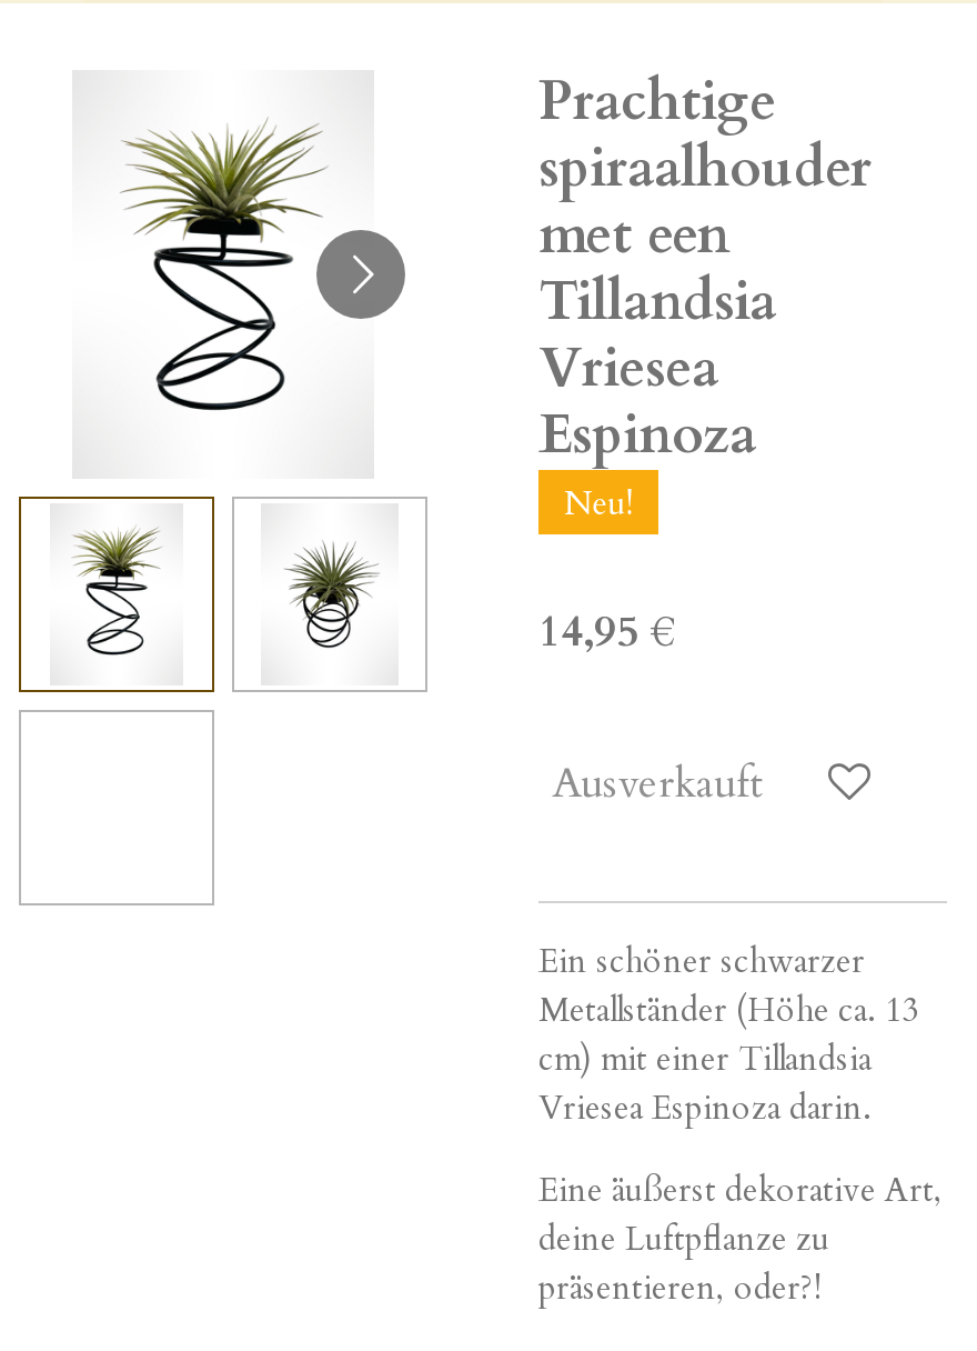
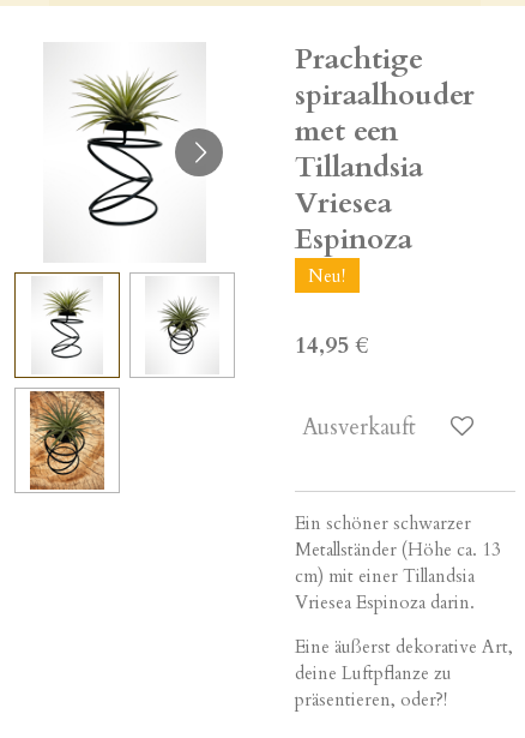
+ [image]
